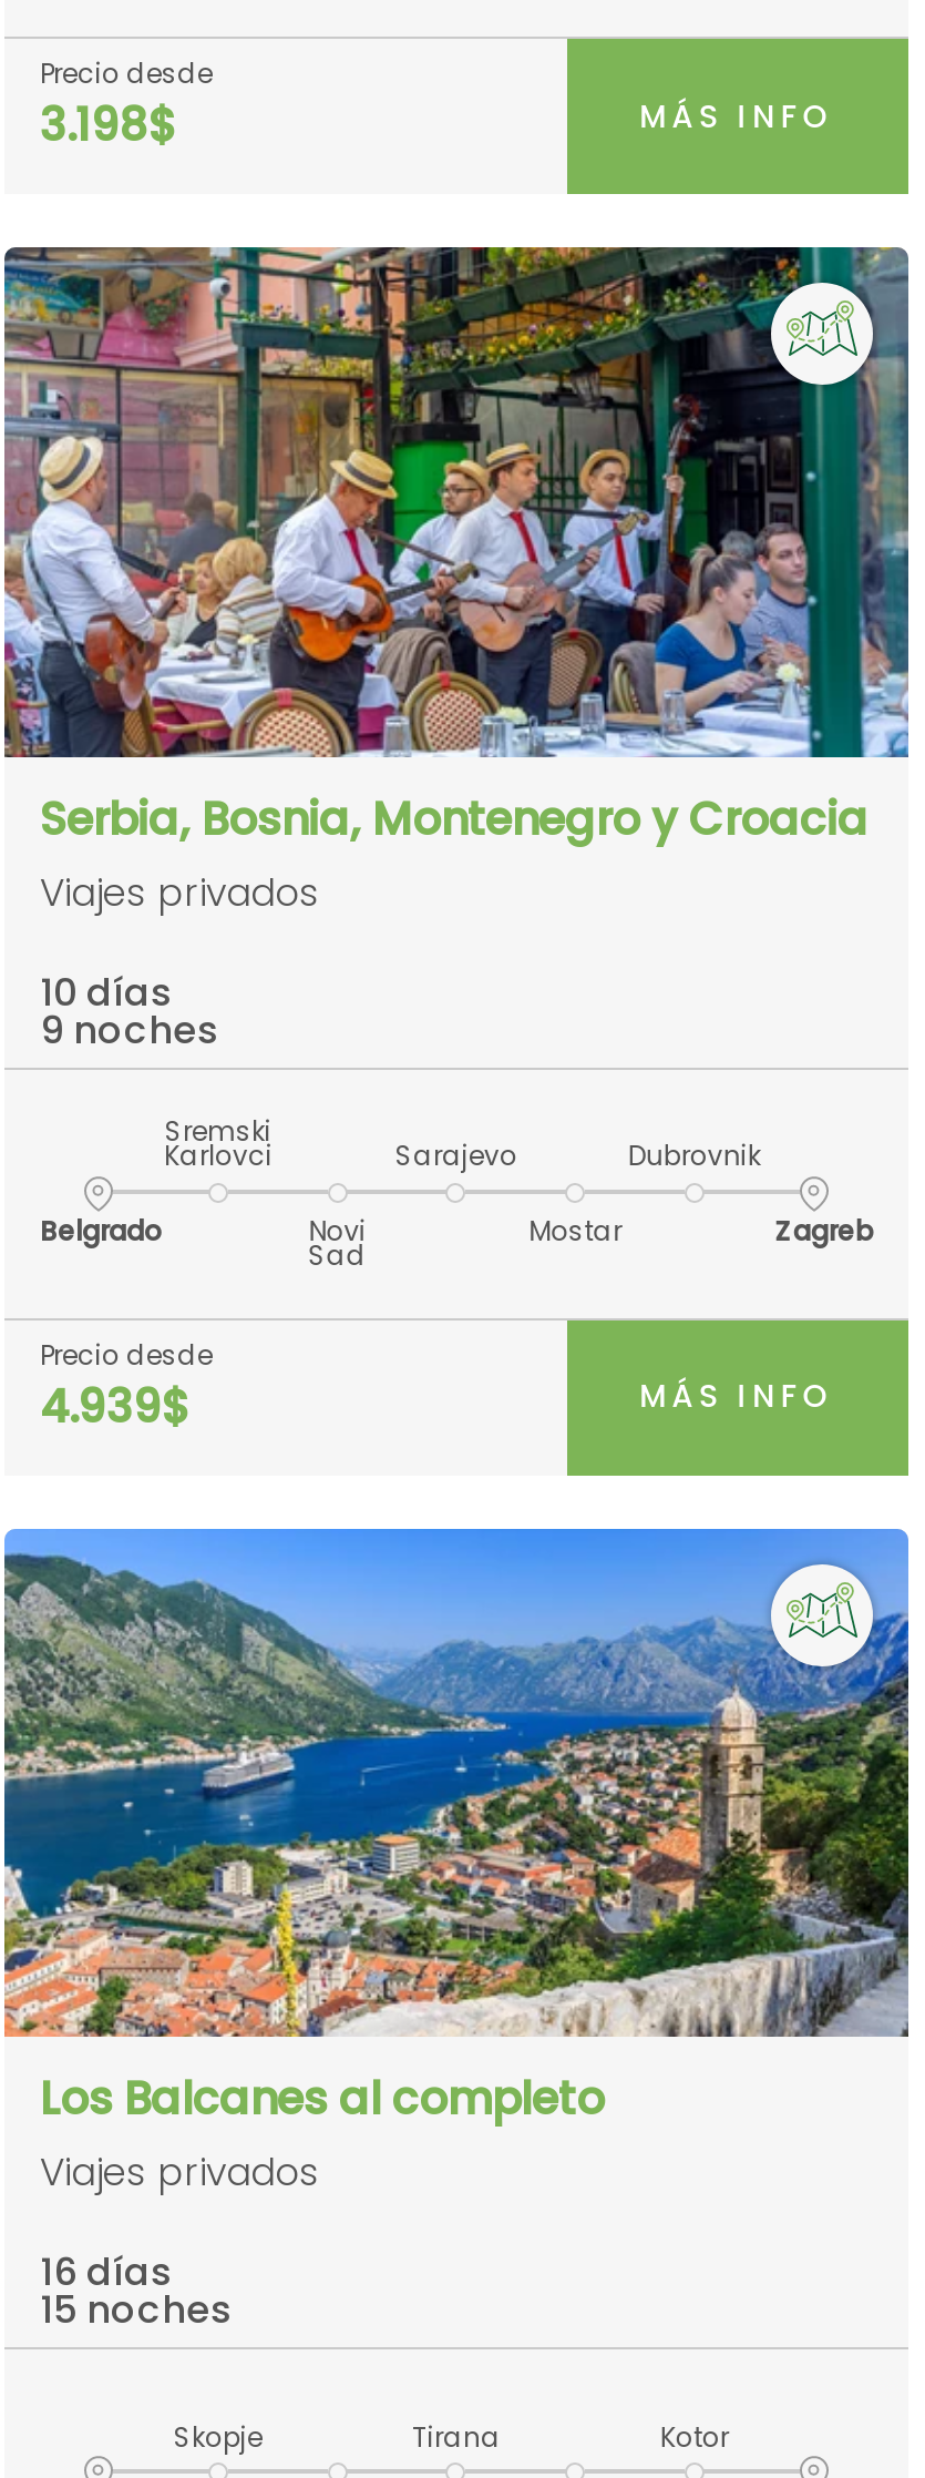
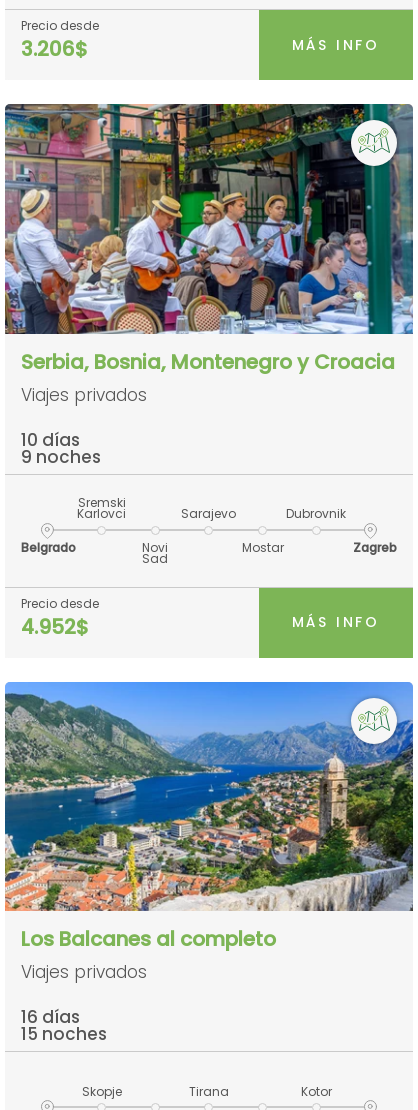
- 3.198$
+ 3.206$

- 4.939$
+ 4.952$
